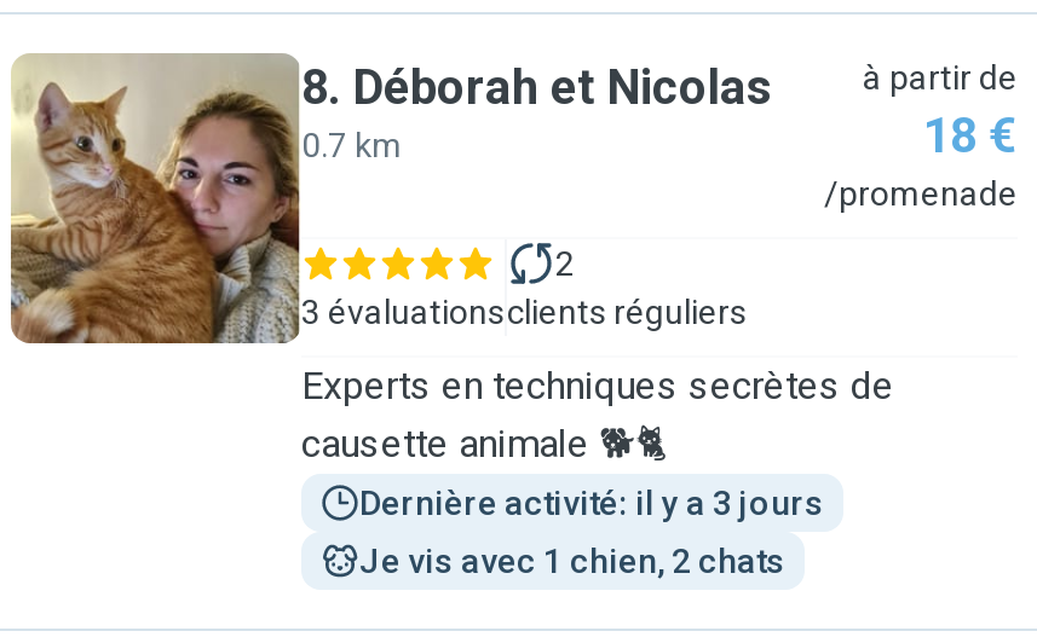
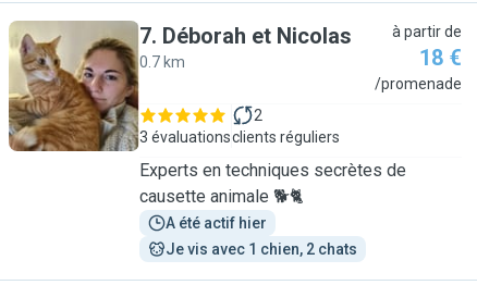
- 8. Déborah et Nicolas
+ 7. Déborah et Nicolas

- Dernière activité: il y a 3 jours
+ A été actif hier
